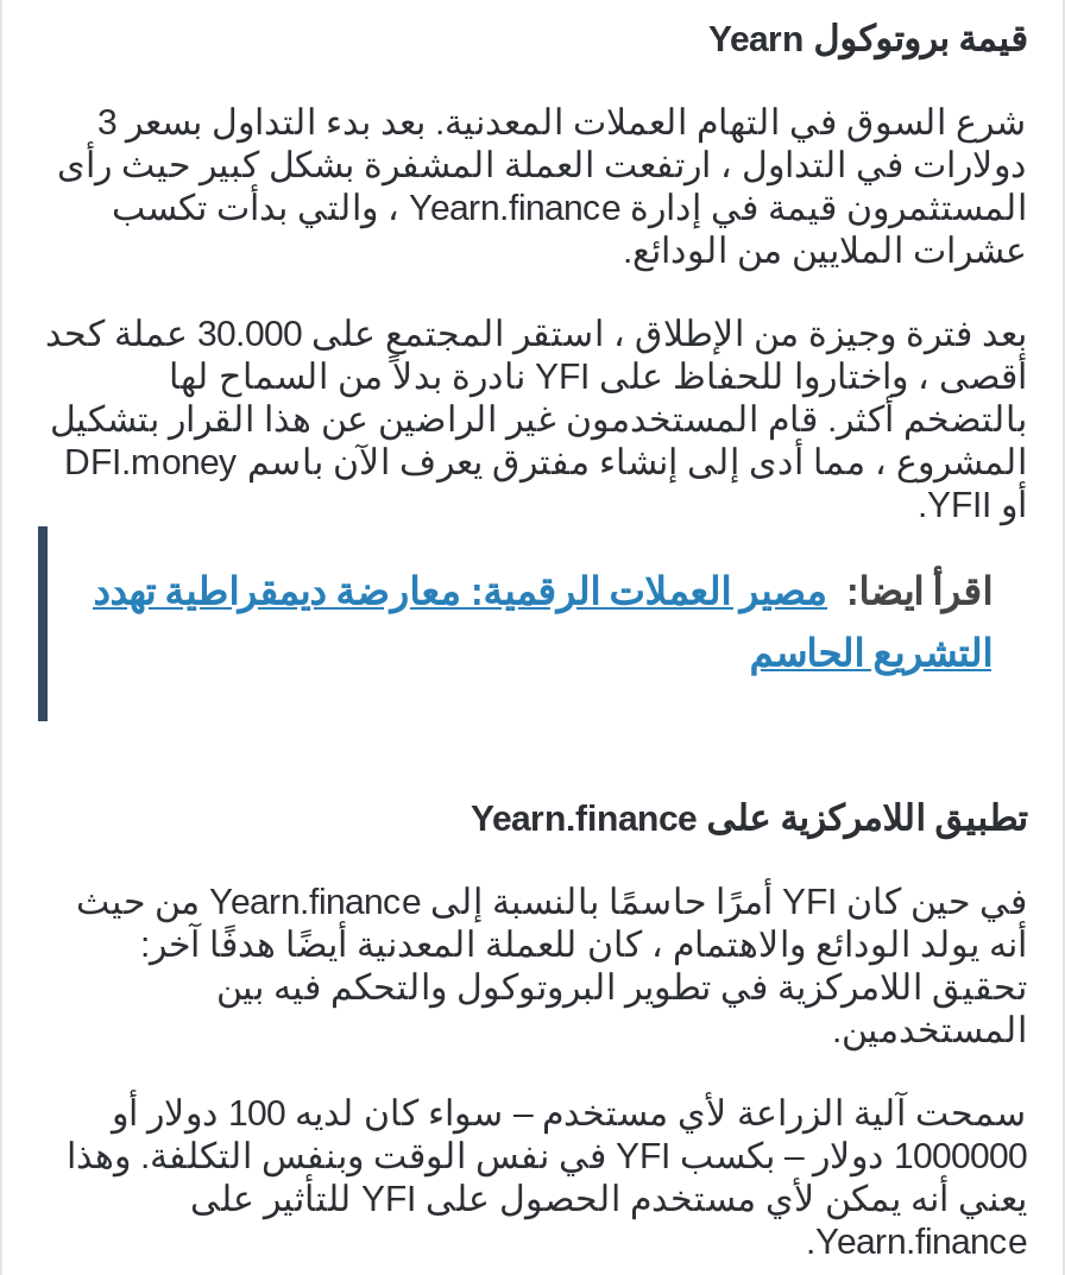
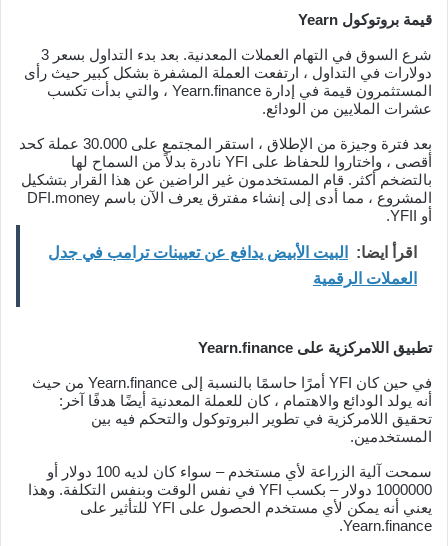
- اقرأ ايضا: مصير العملات الرقمية: معارضة ديمقراطية تهدد
+ اقرأ ايضا: البيت الأبيض يدافع عن تعيينات ترامب في جدل

- التشريع الحاسم
+ العملات الرقمية
